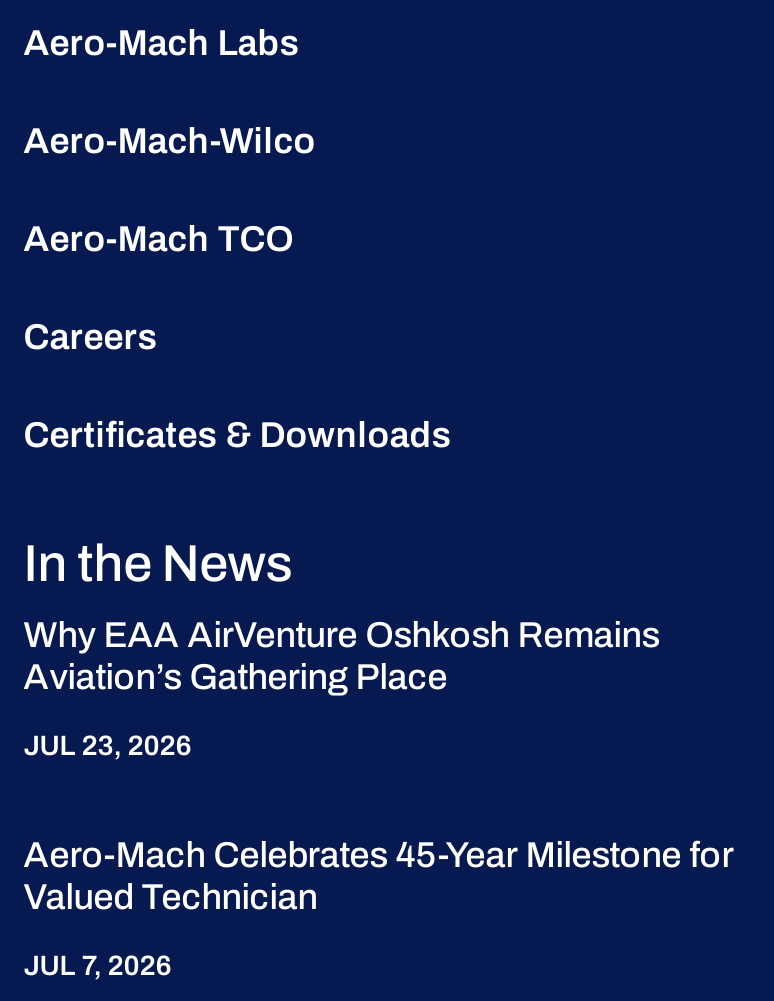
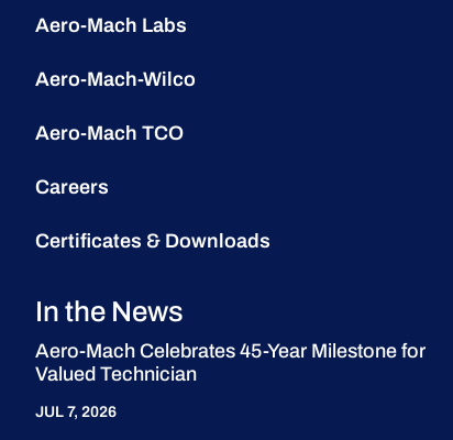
- Why EAA AirVenture Oshkosh Remains
- Aviation’s Gathering Place
- JUL 23, 2026
